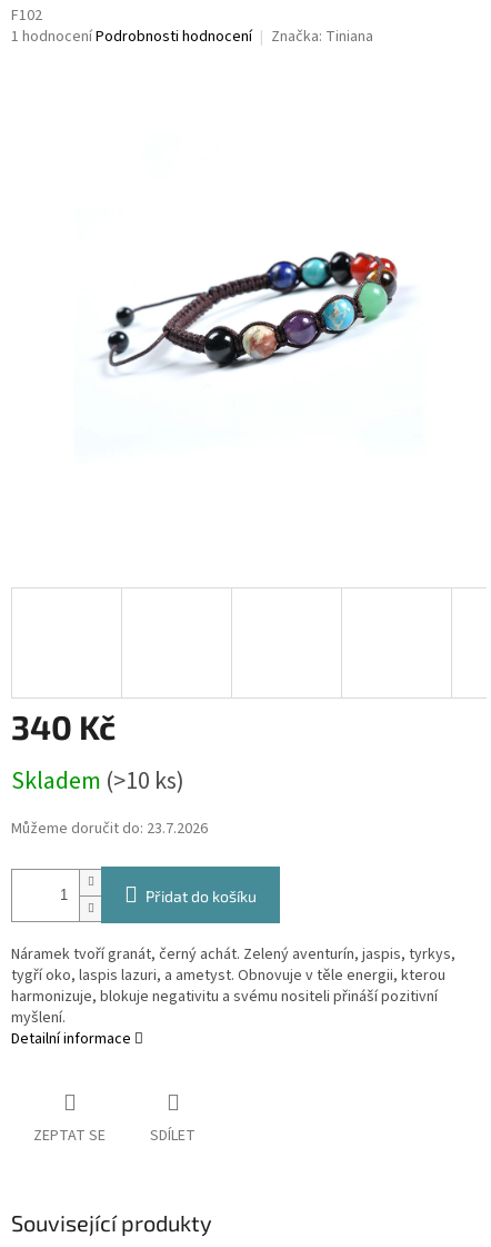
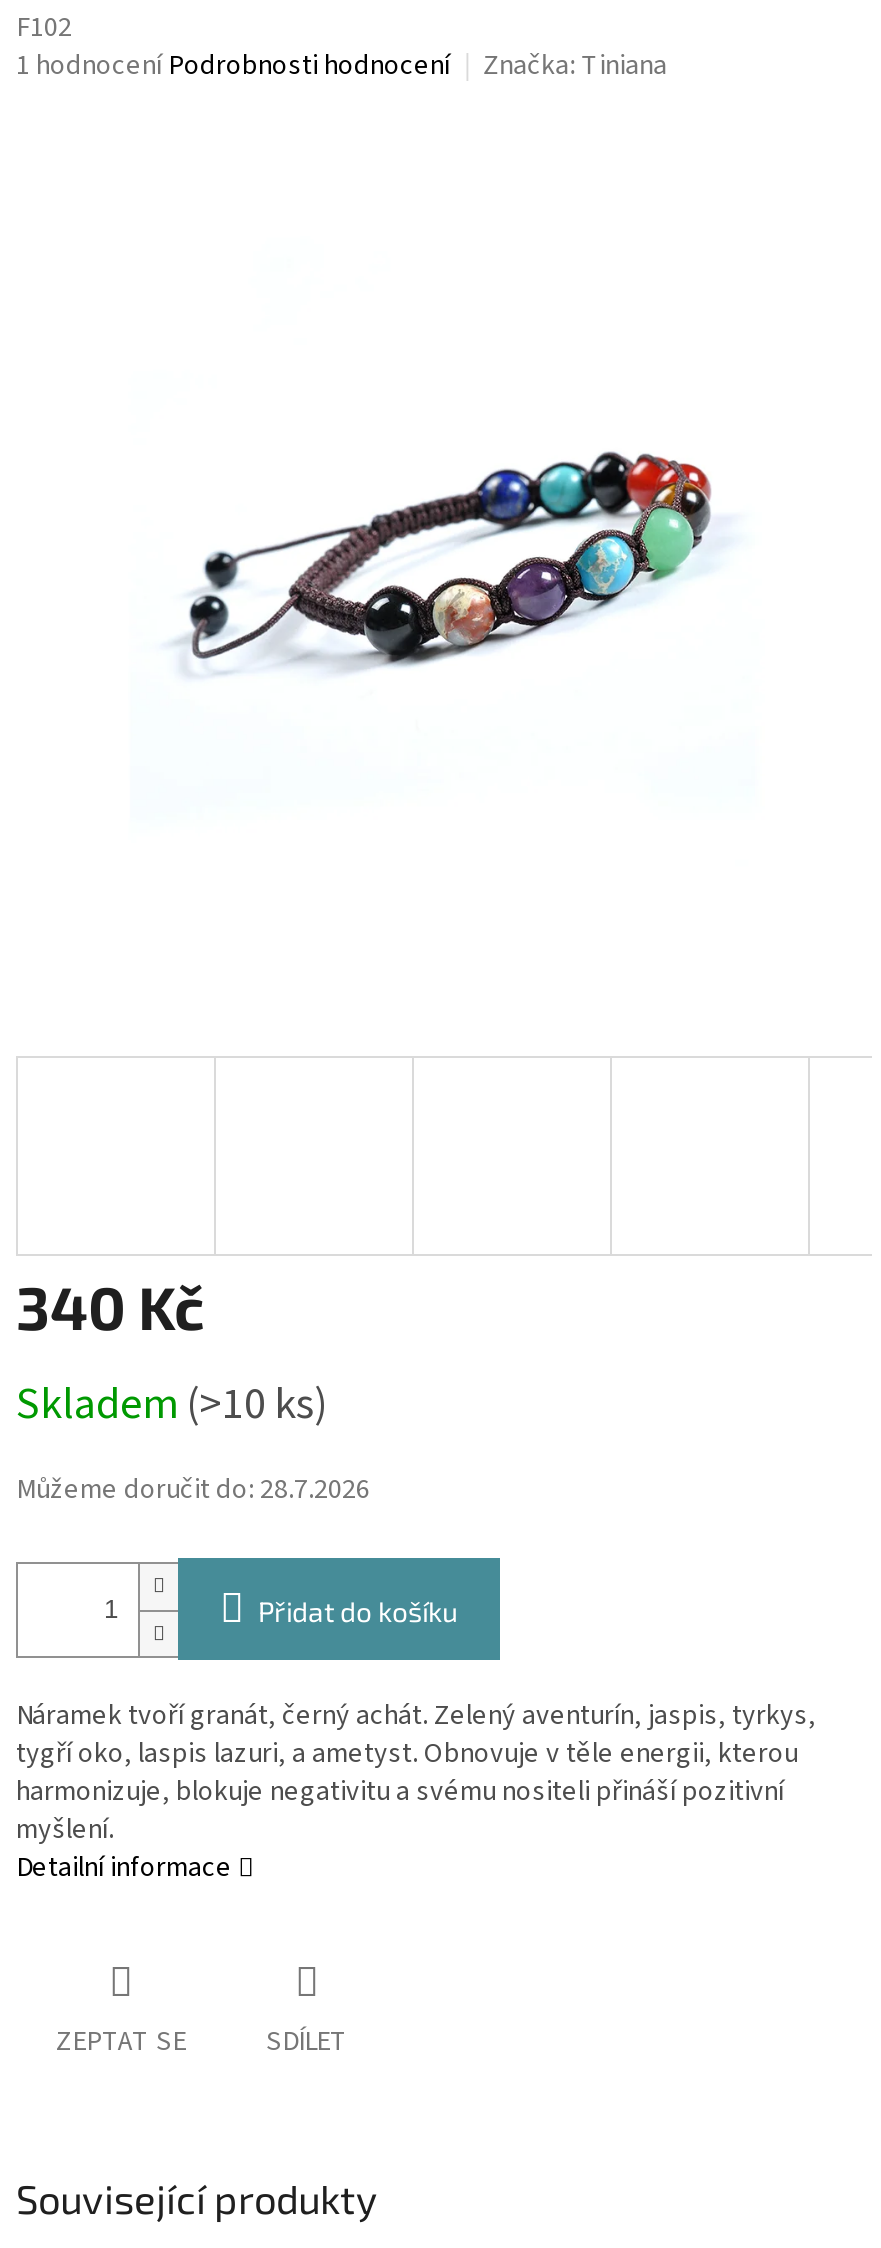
- Můžeme doručit do: 23.7.2026
+ Můžeme doručit do: 28.7.2026
